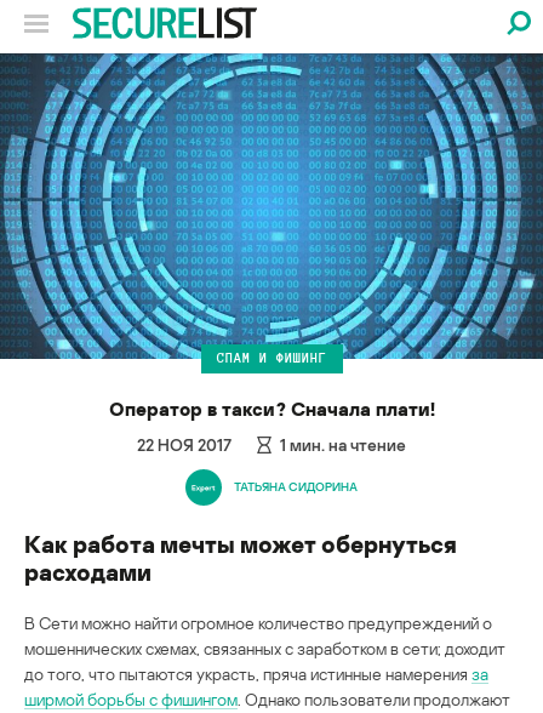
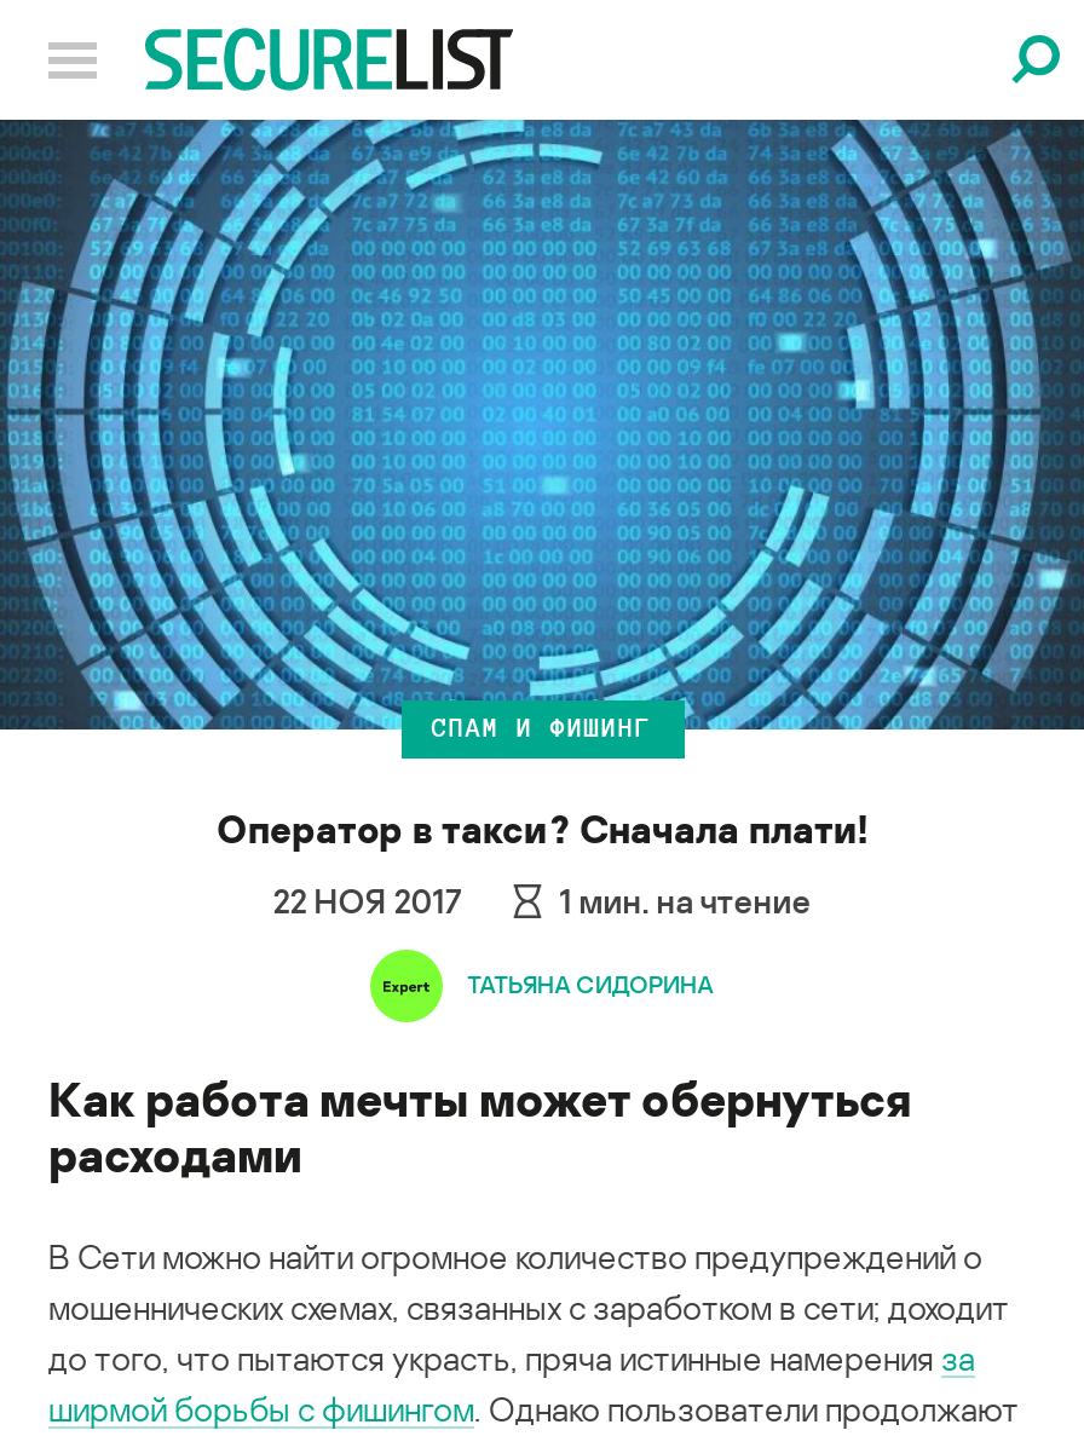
- [image]
+ [image]
